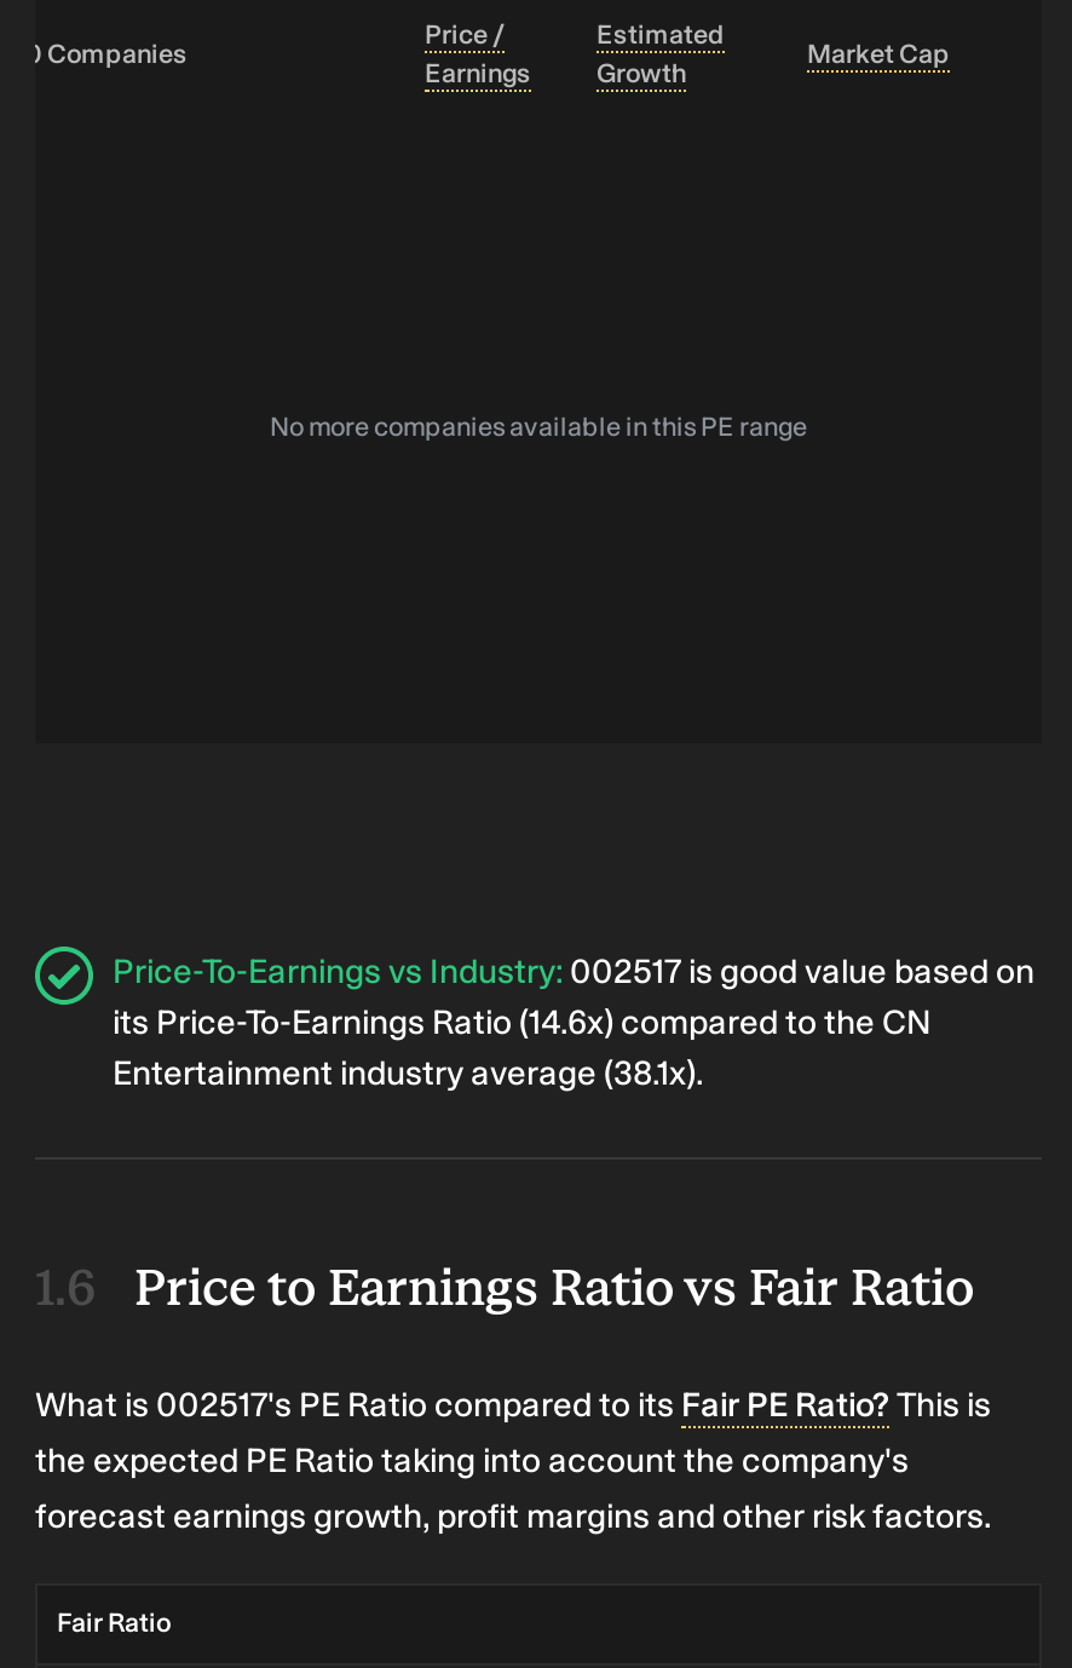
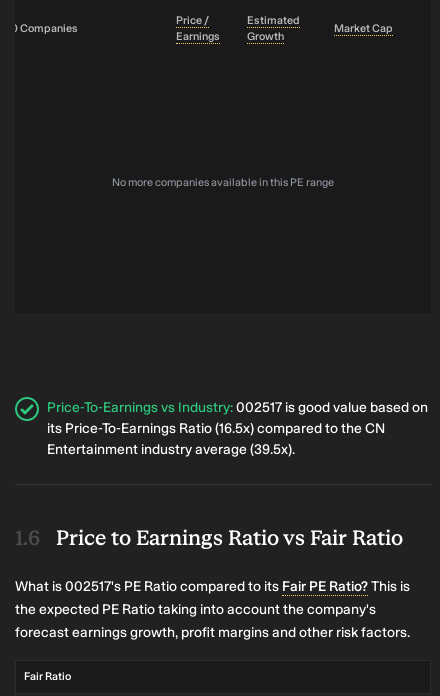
- its Price-To-Earnings Ratio (14.6x) compared to the CN
+ its Price-To-Earnings Ratio (16.5x) compared to the CN

- Entertainment industry average (38.1x).
+ Entertainment industry average (39.5x).
